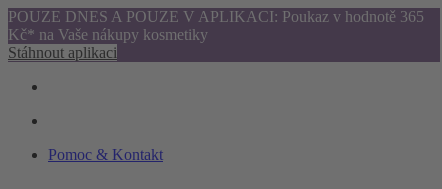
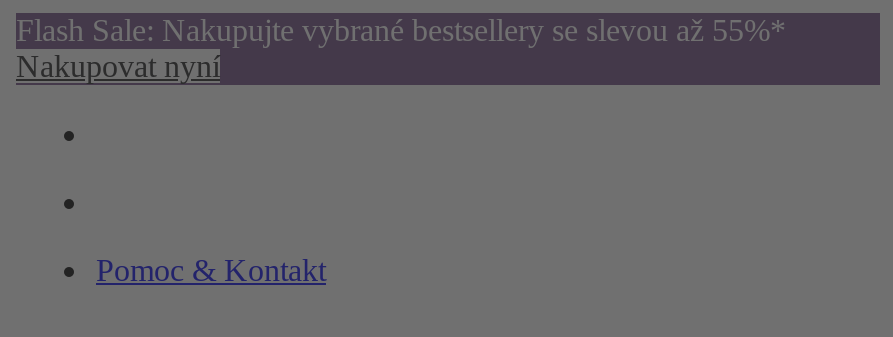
- POUZE DNES A POUZE V APLIKACI: Poukaz v hodnotě 365
- Kč* na Vaše nákupy kosmetiky
- Stáhnout aplikaci
+ Flash Sale: Nakupujte vybrané bestsellery se slevou až 55%*
+ Nakupovat nyní
